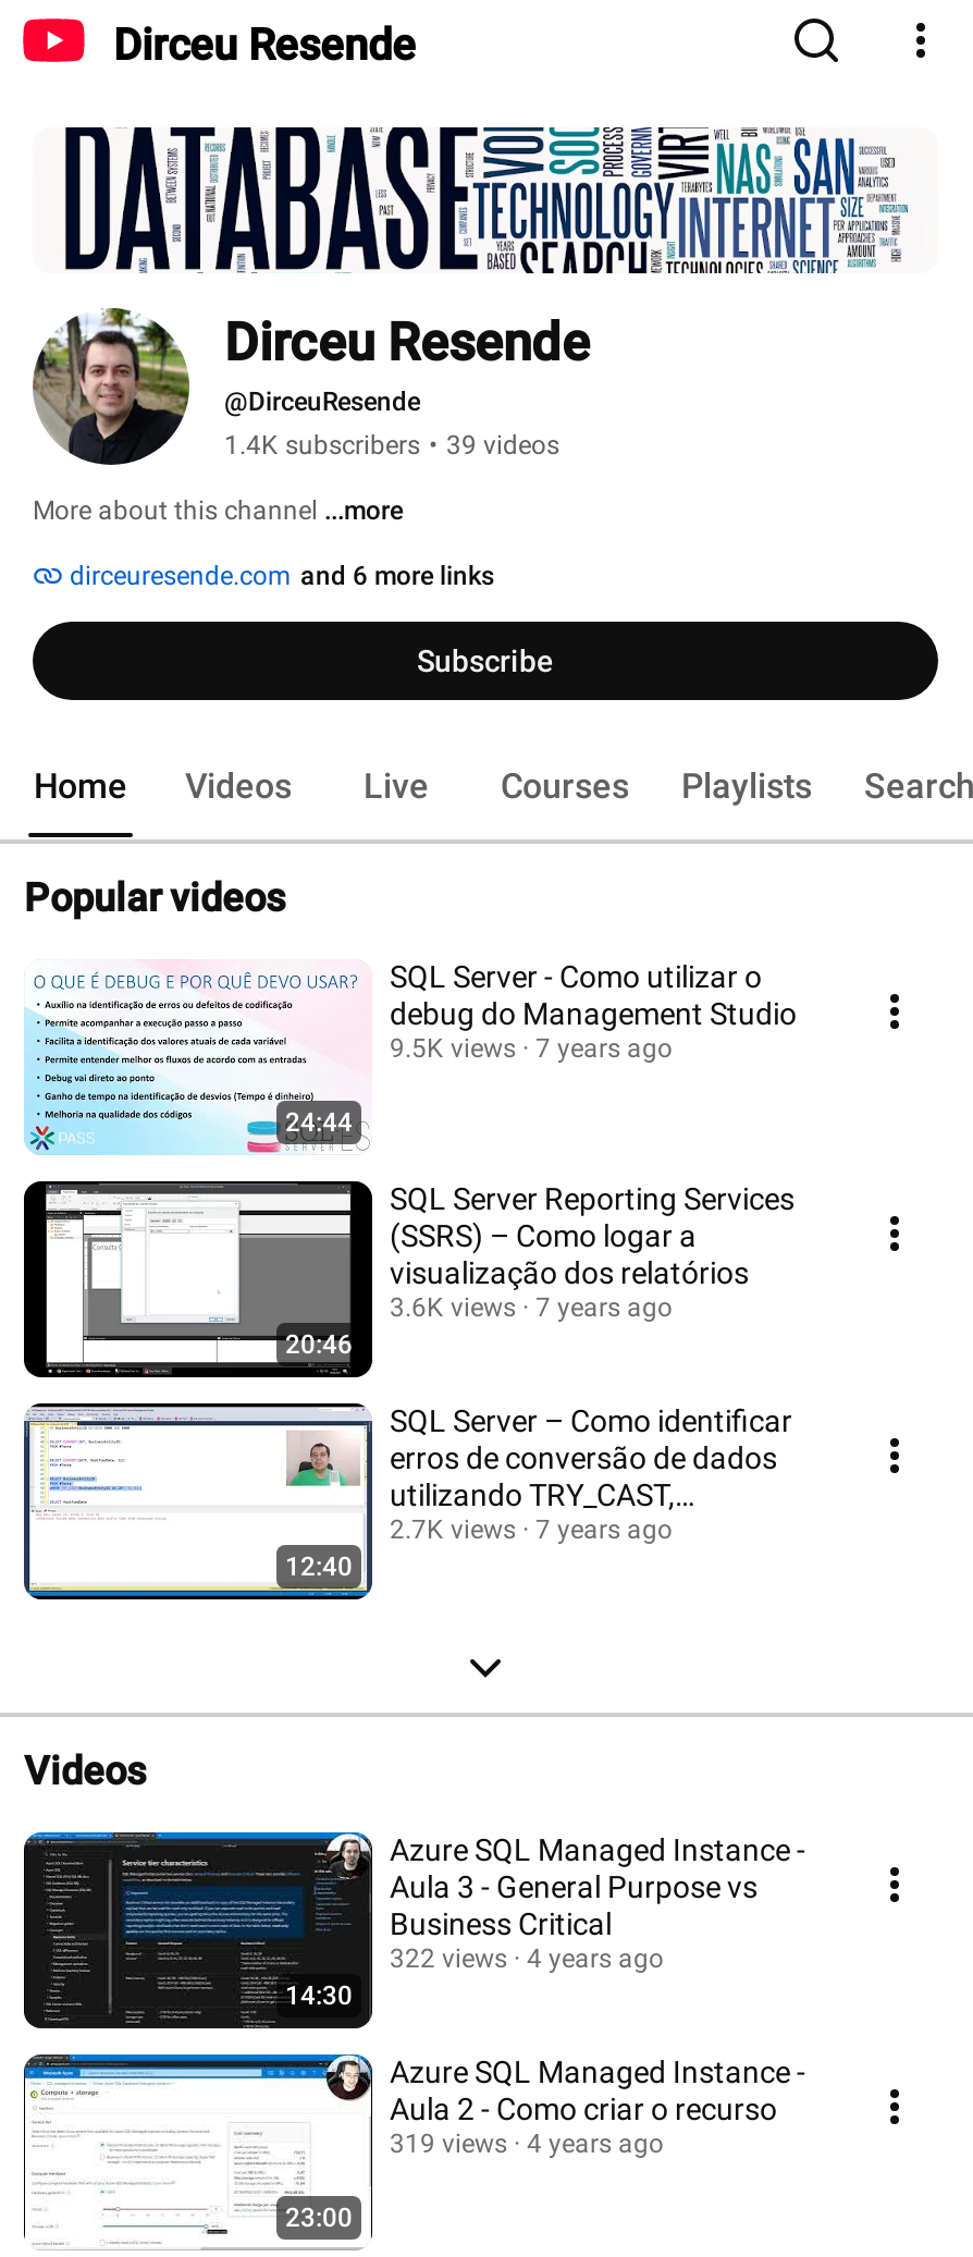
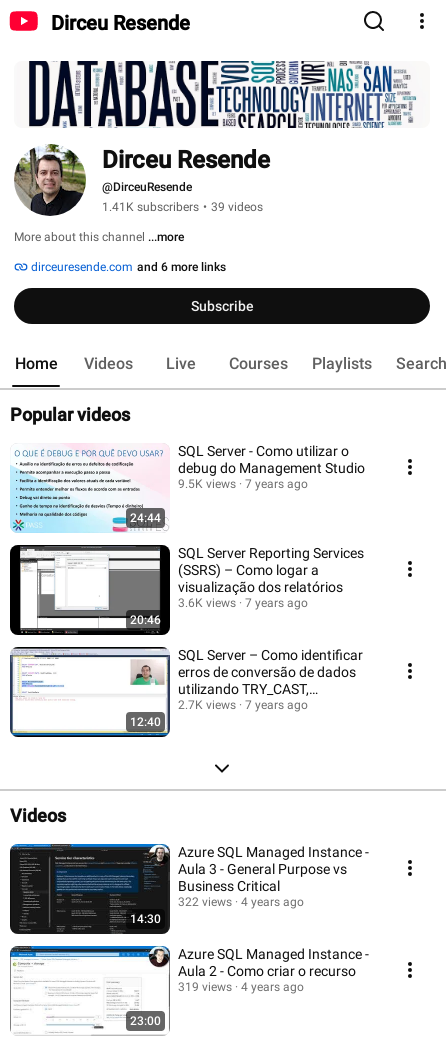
- 1.4K subscribers • 39 videos
+ 1.41K subscribers • 39 videos
